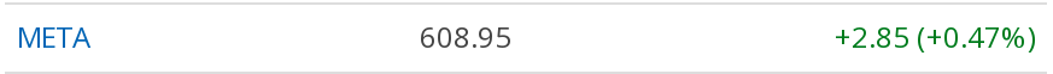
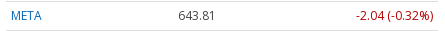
- 608.95
+ 643.81

- +2.85 (+0.47%)
+ -2.04 (-0.32%)
